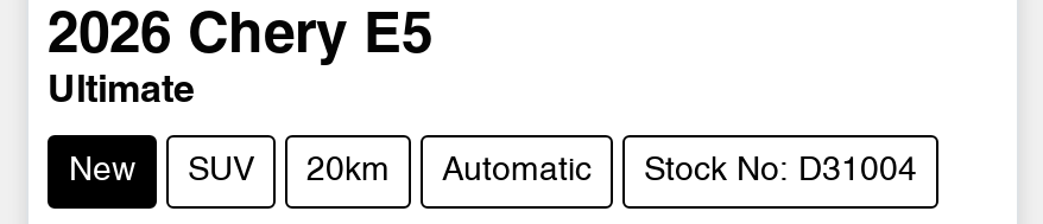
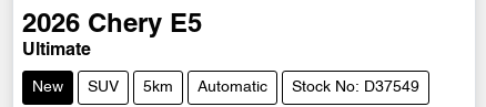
- 20km
+ 5km

- Stock No: D31004
+ Stock No: D37549
